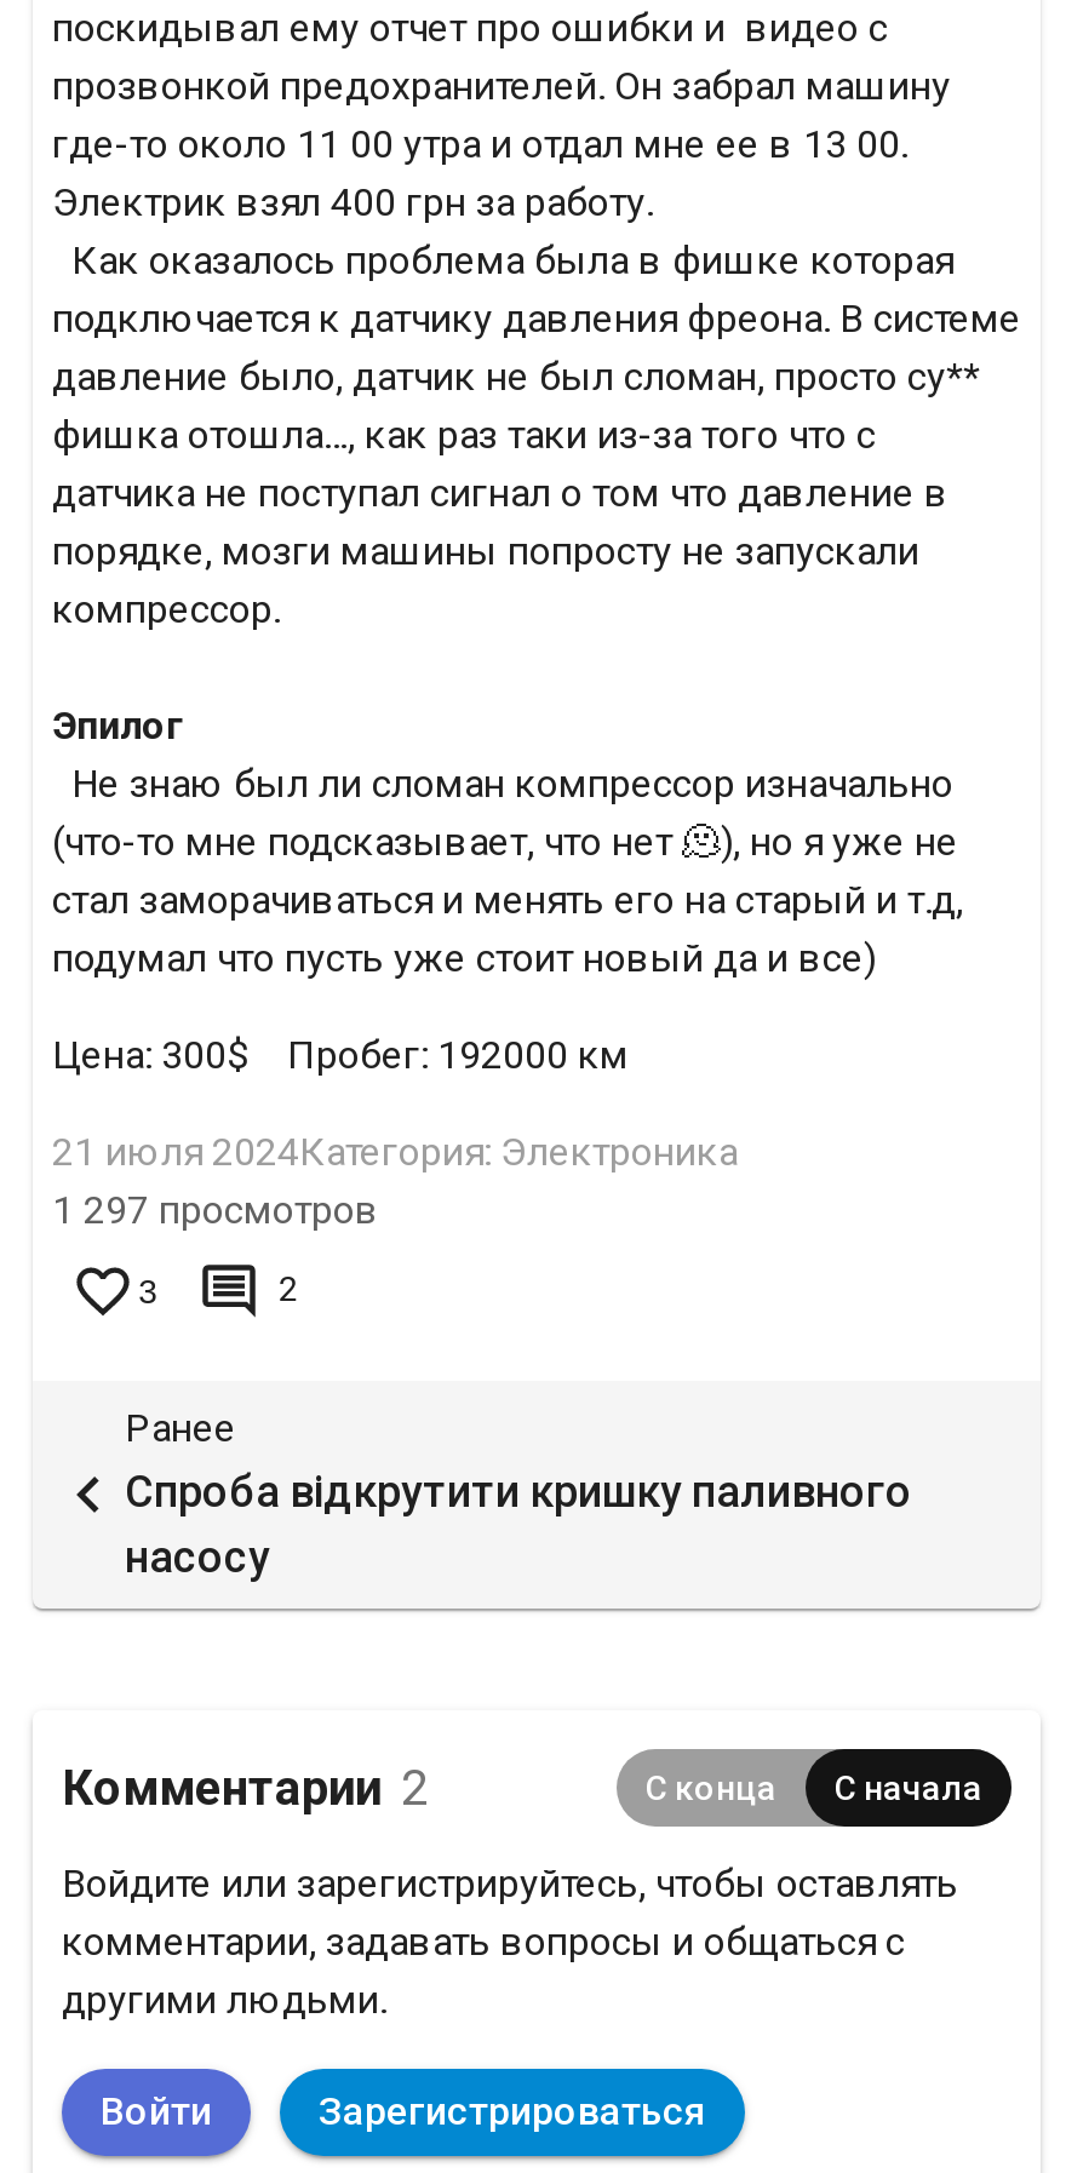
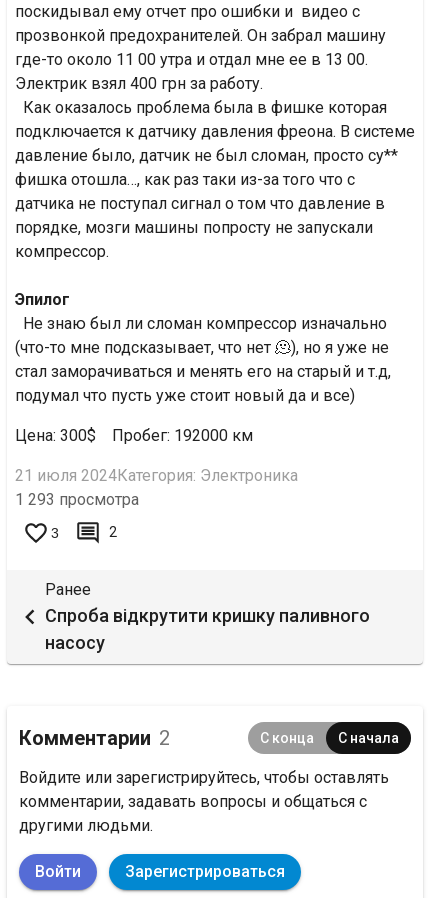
- 1 297 просмотров
+ 1 293 просмотра
